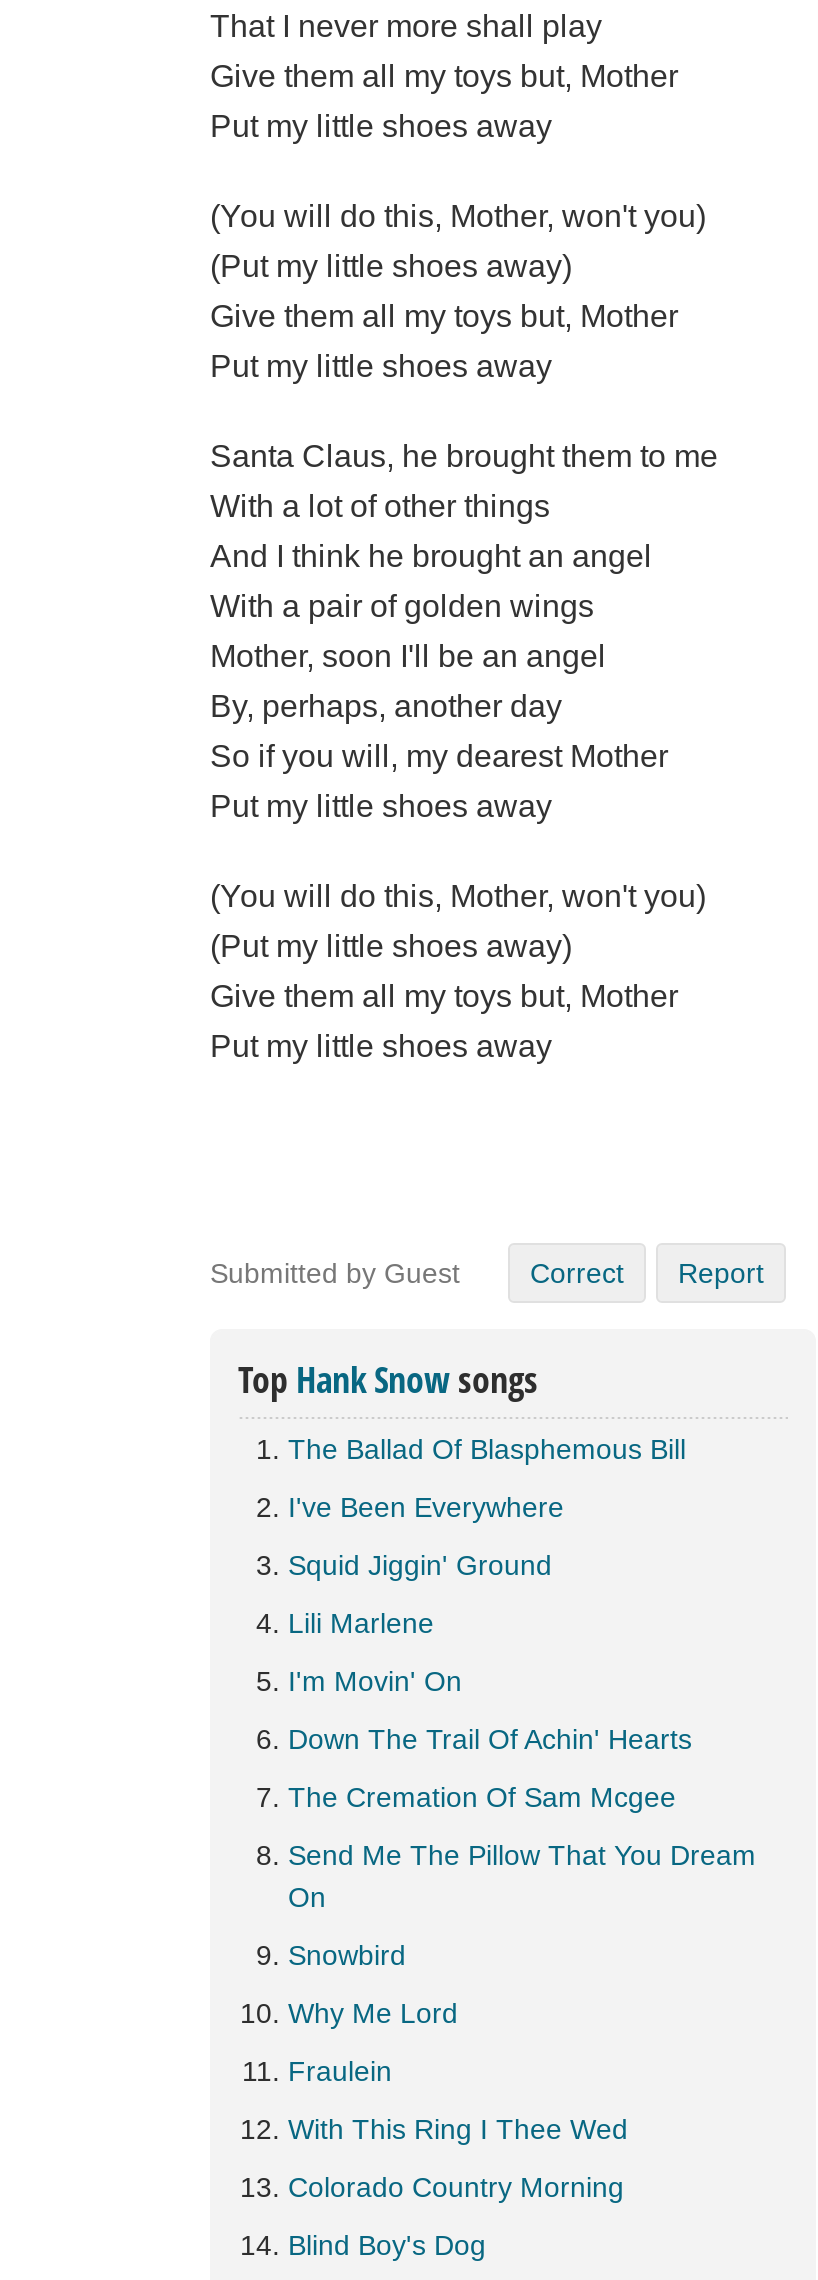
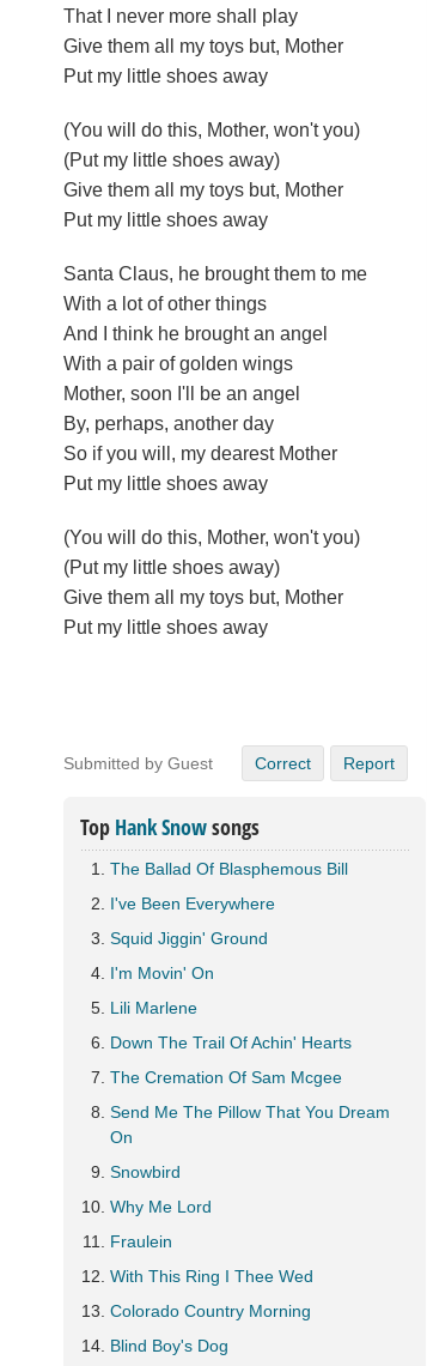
moved down: Lili Marlene

moved up: I'm Movin' On
